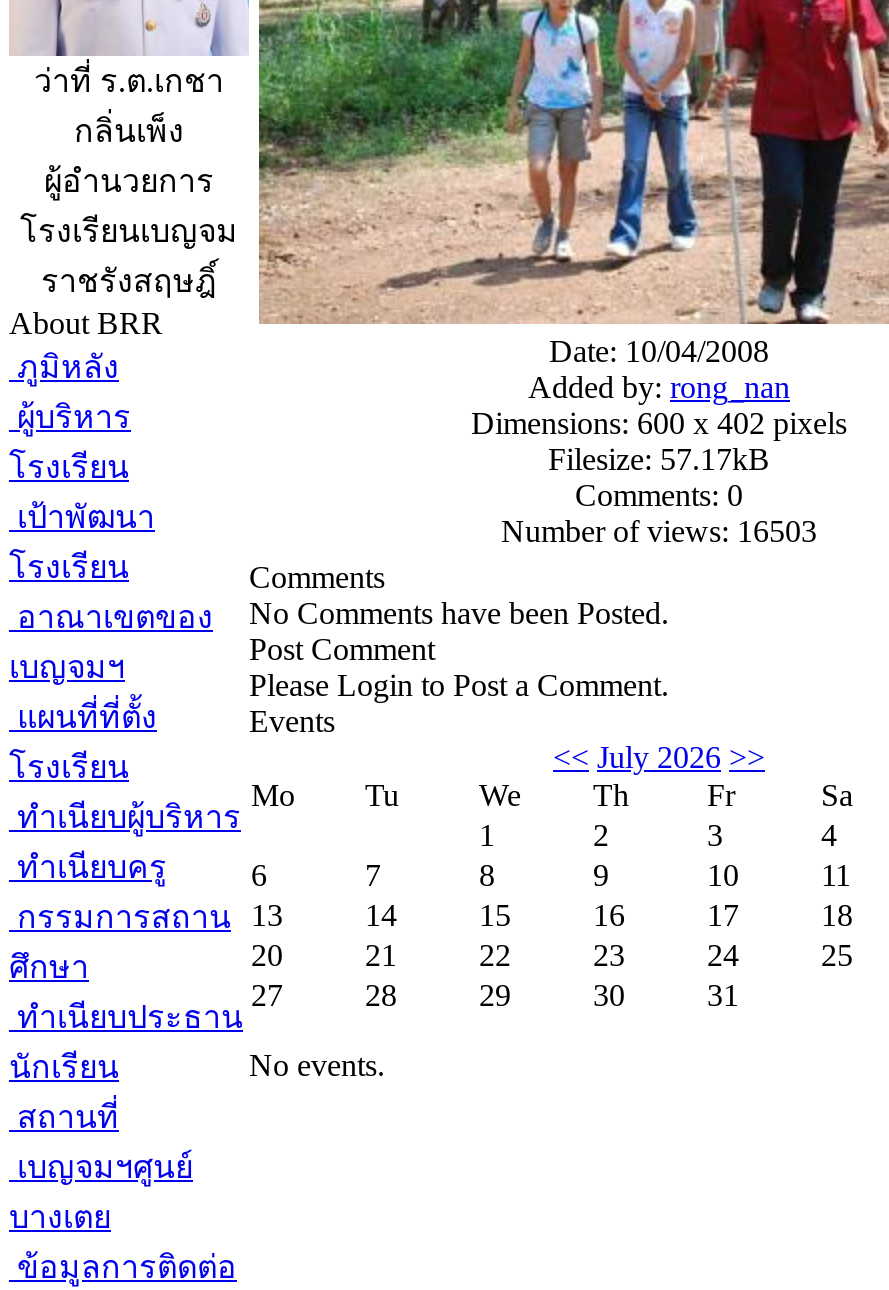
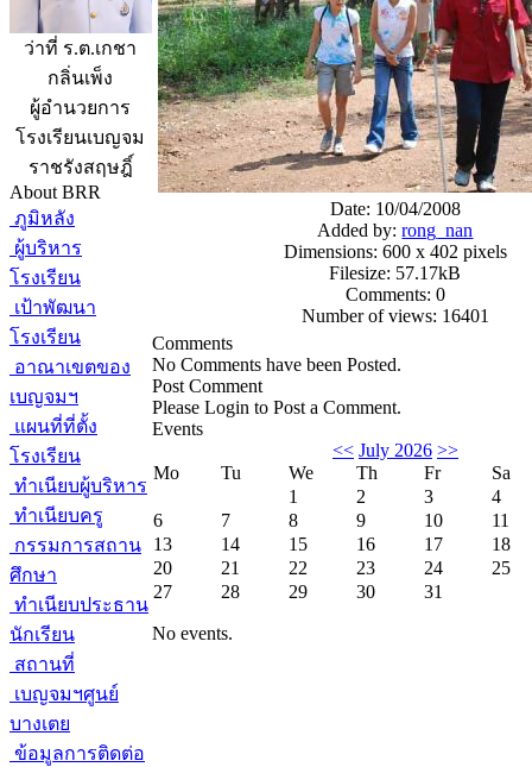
- Number of views: 16503
+ Number of views: 16401
